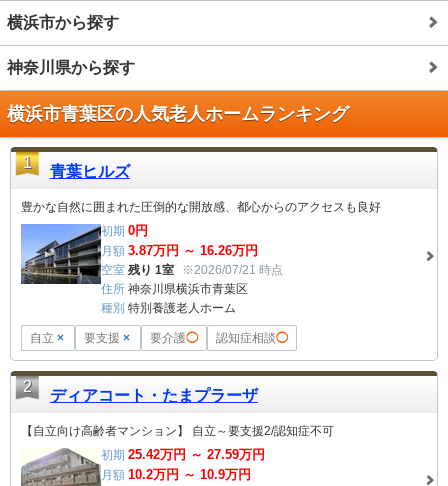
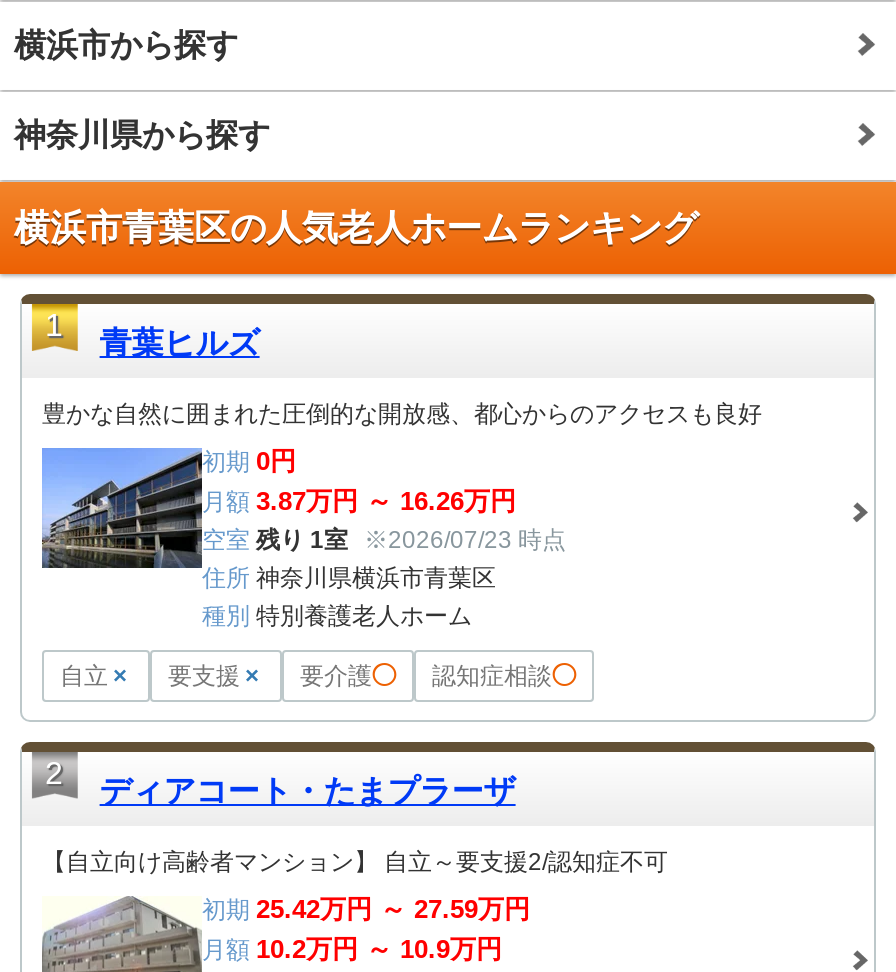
- 空室 残り 1室 ※2026/07/21 時点
+ 空室 残り 1室 ※2026/07/23 時点
